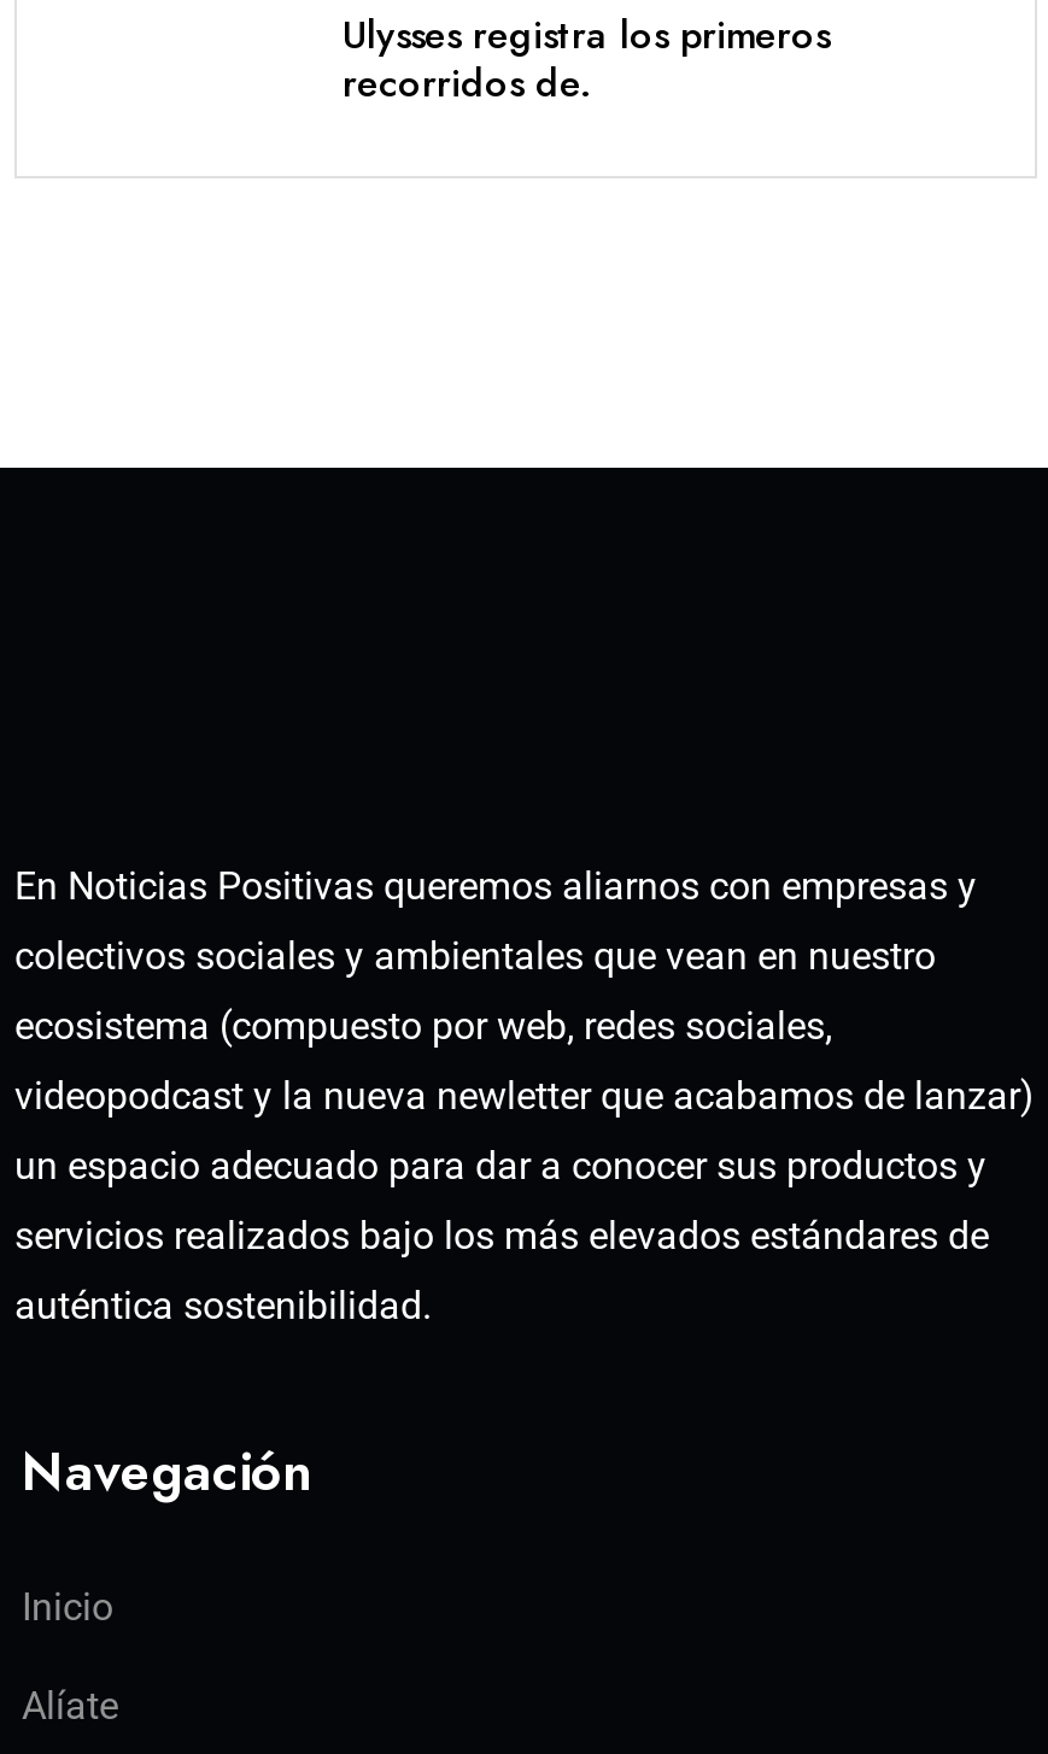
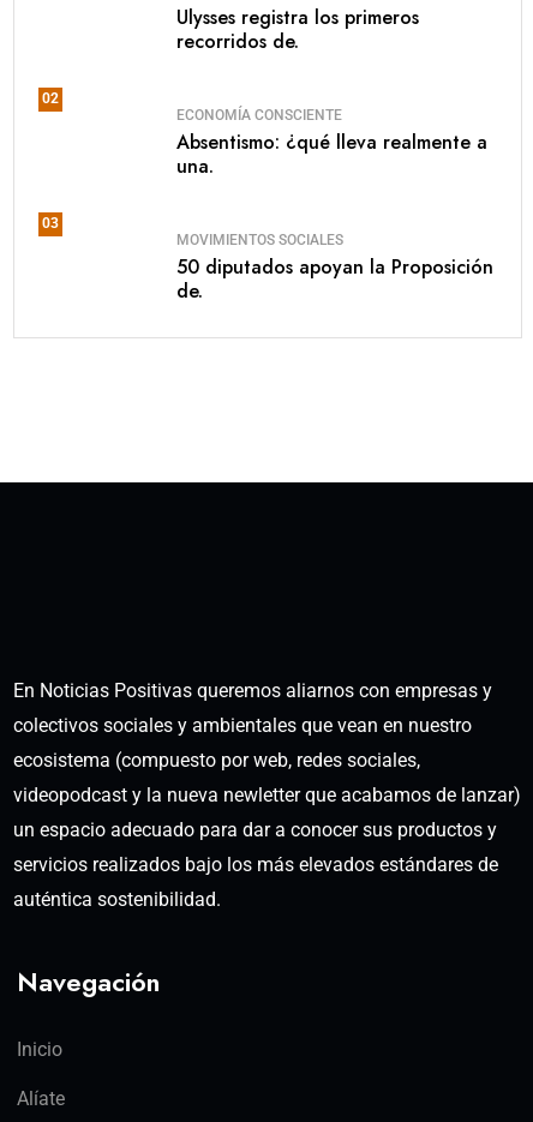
+ 02
+ ECONOMÍA CONSCIENTE
+ Absentismo: ¿qué lleva realmente a
+ una.
+ 03
+ MOVIMIENTOS SOCIALES
+ 50 diputados apoyan la Proposición
+ de.
